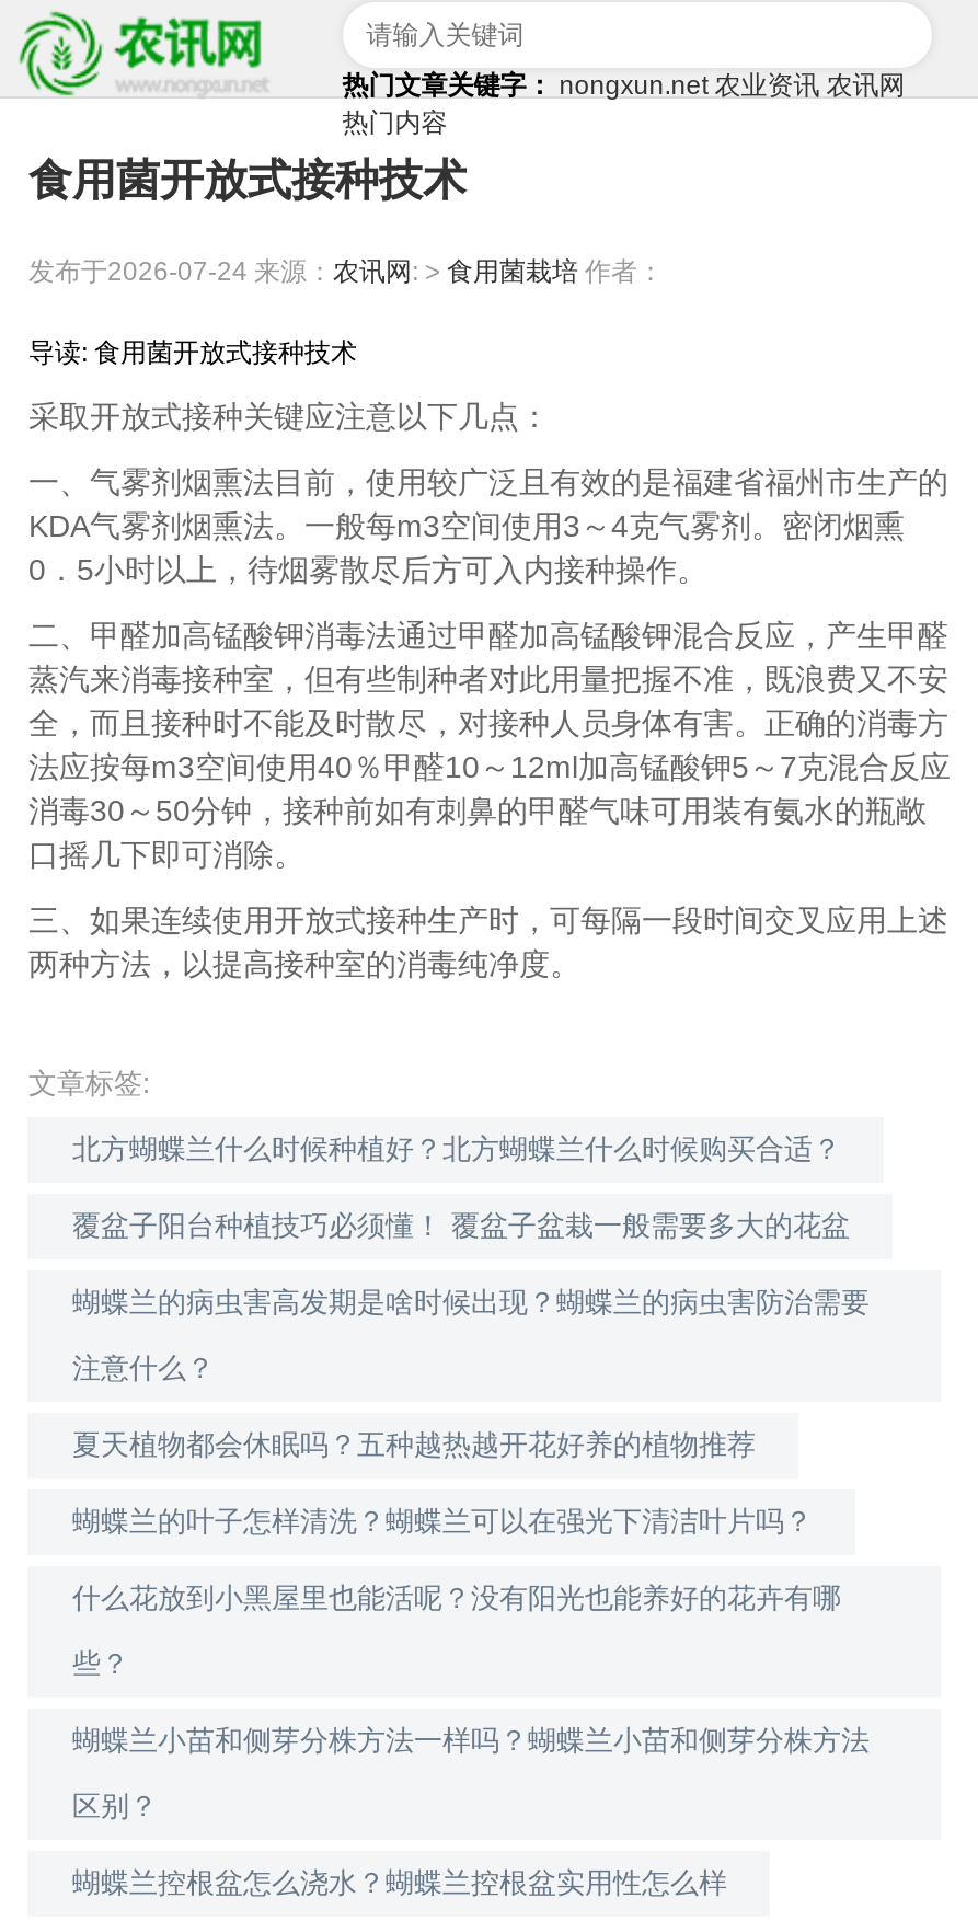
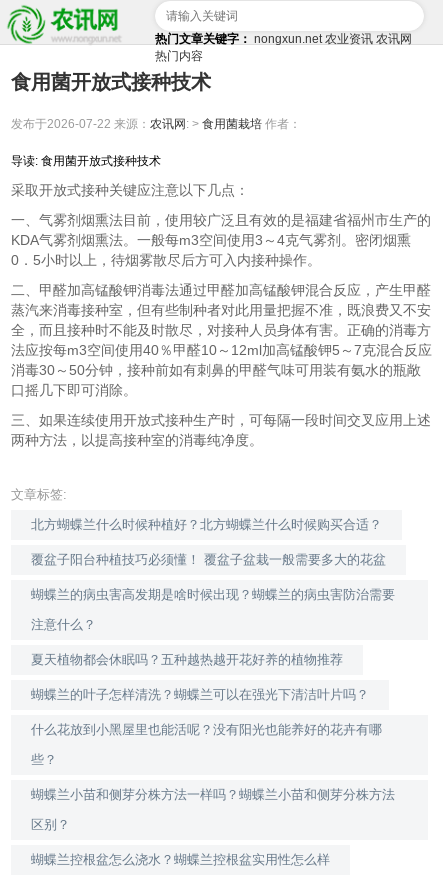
- 发布于2026-07-24 来源：农讯网: >食用菌栽培 作者：
+ 发布于2026-07-22 来源：农讯网: >食用菌栽培 作者：
